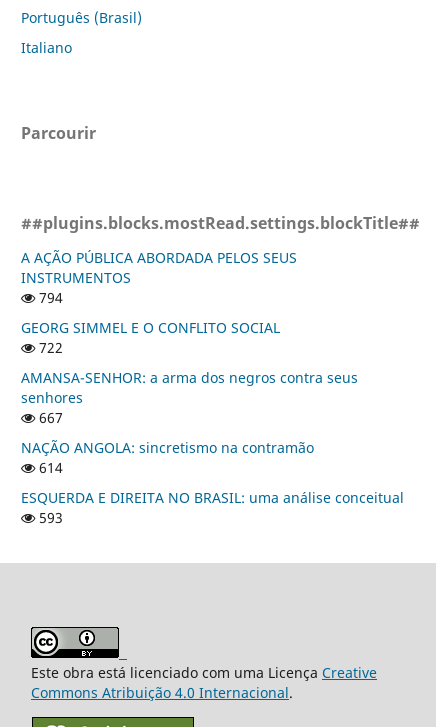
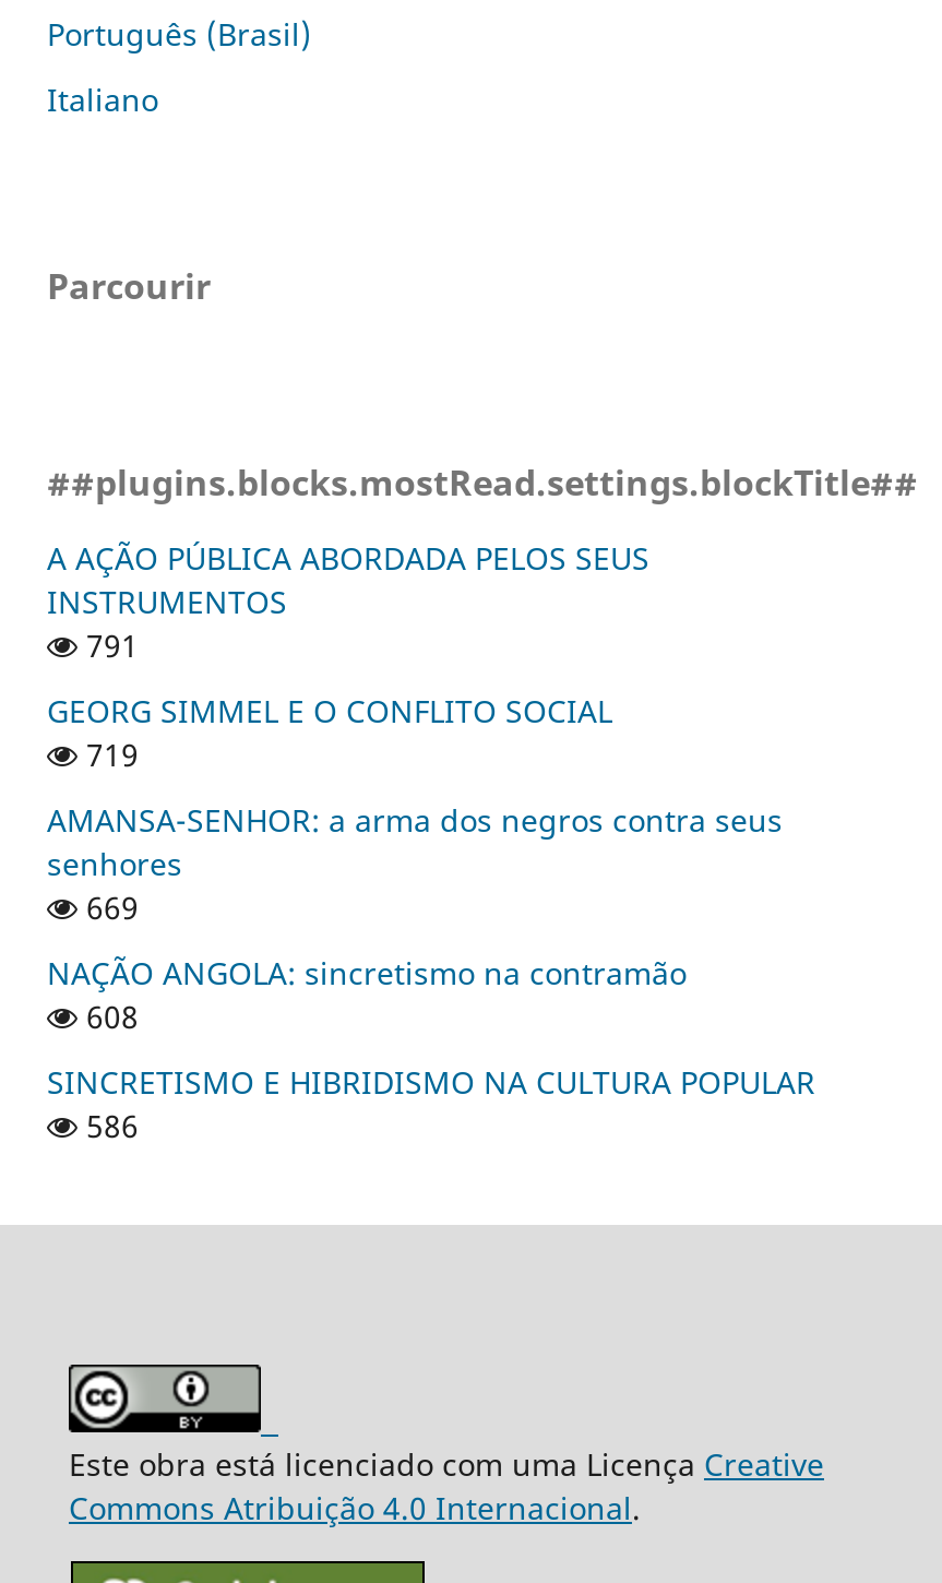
- 794
+ 791

- 722
+ 719

- 667
+ 669

- 614
+ 608

- ESQUERDA E DIREITA NO BRASIL: uma análise conceitual
- 593
+ SINCRETISMO E HIBRIDISMO NA CULTURA POPULAR
+ 586
